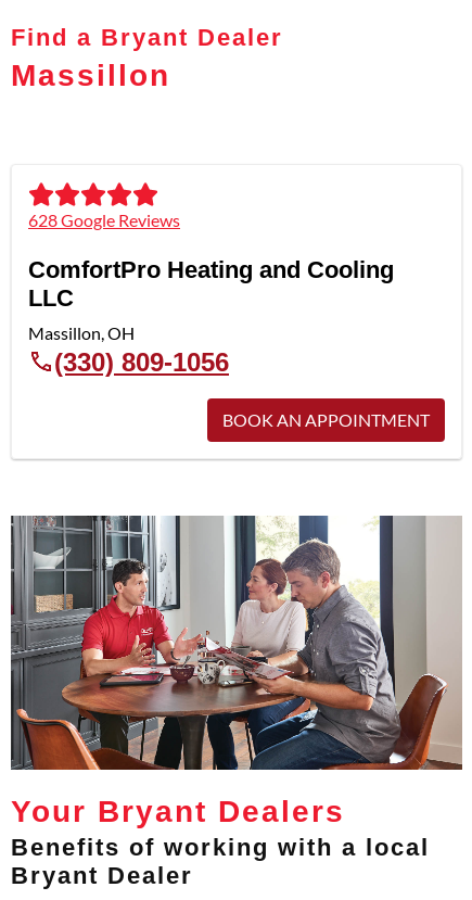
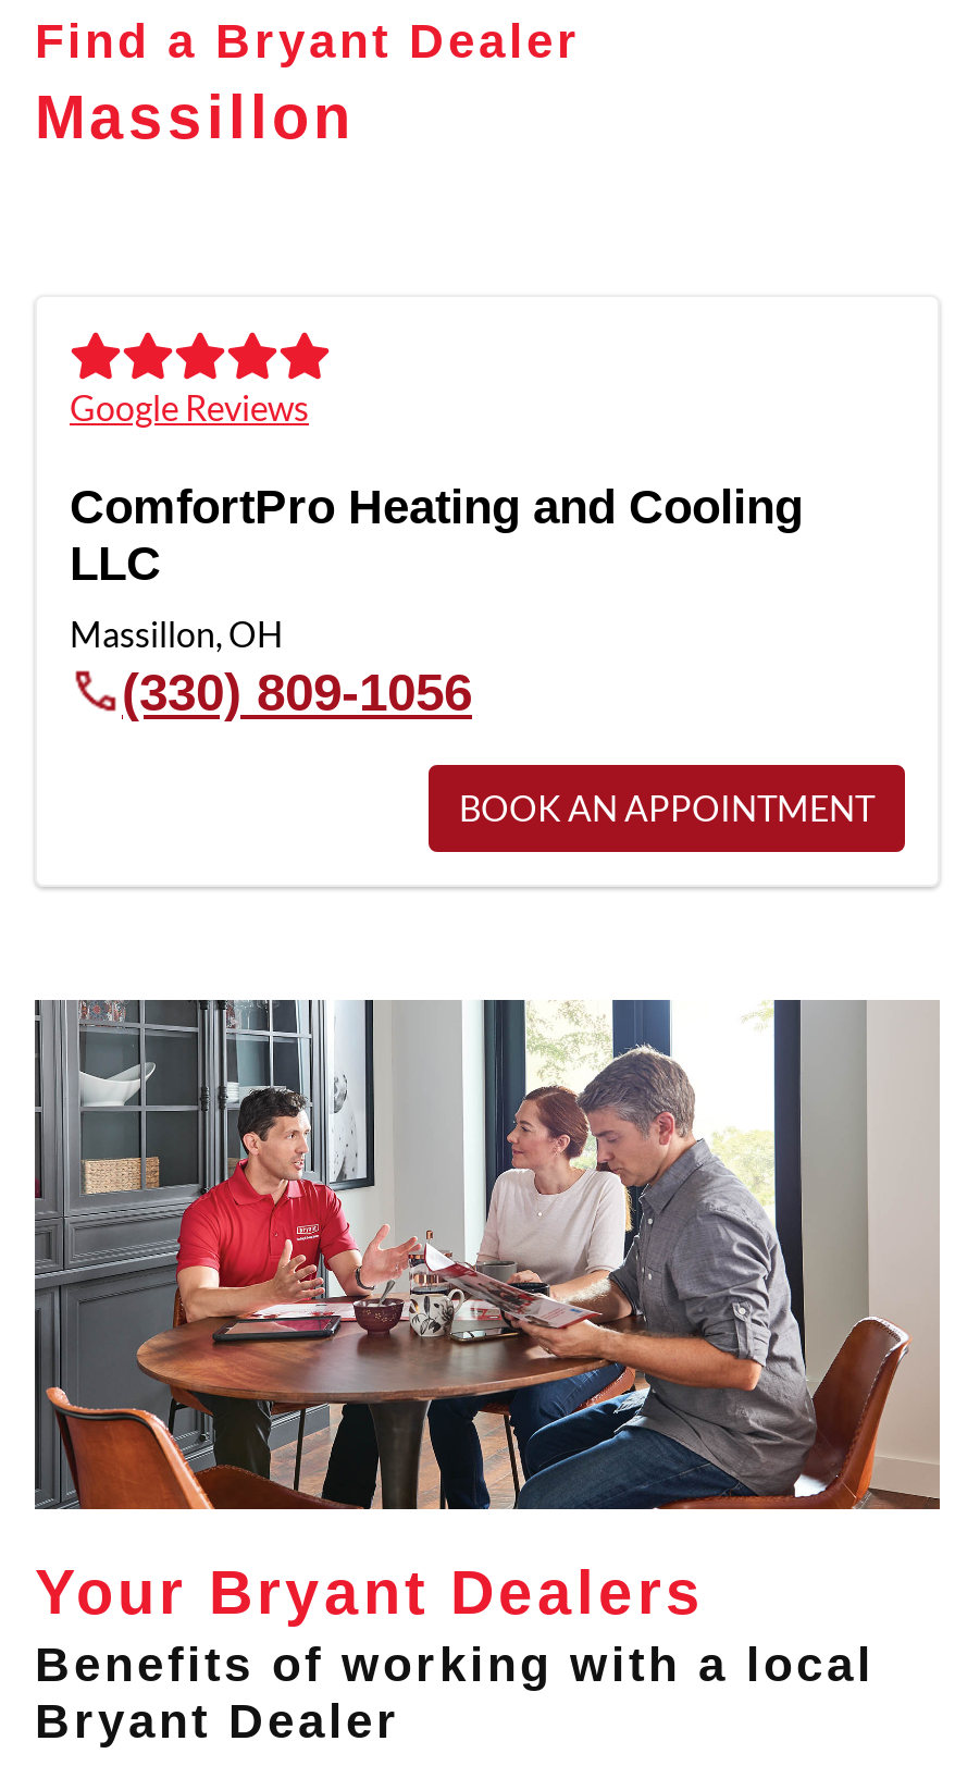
- 628 Google Reviews
+ Google Reviews
